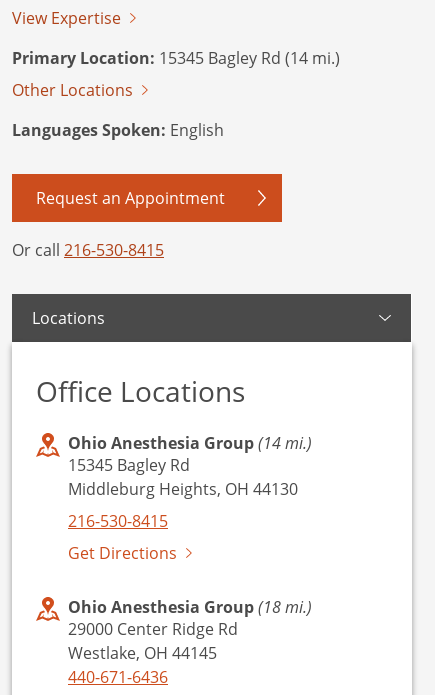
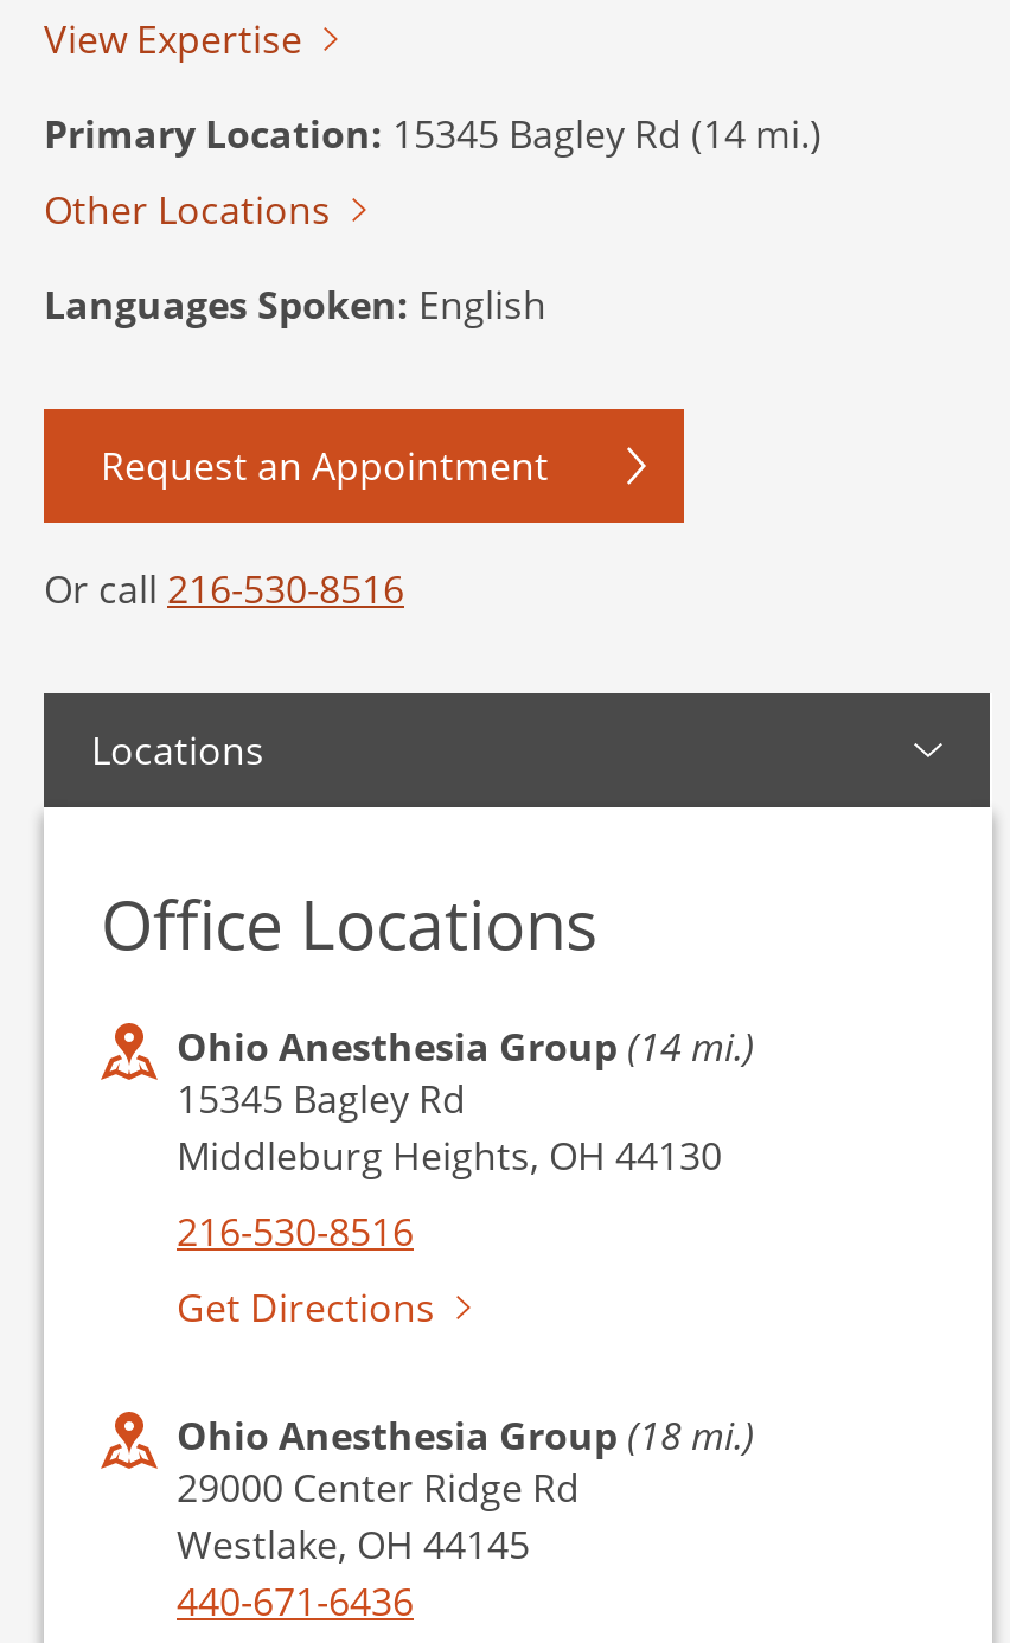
- Or call 216-530-8415
+ Or call 216-530-8516

- 216-530-8415
+ 216-530-8516
